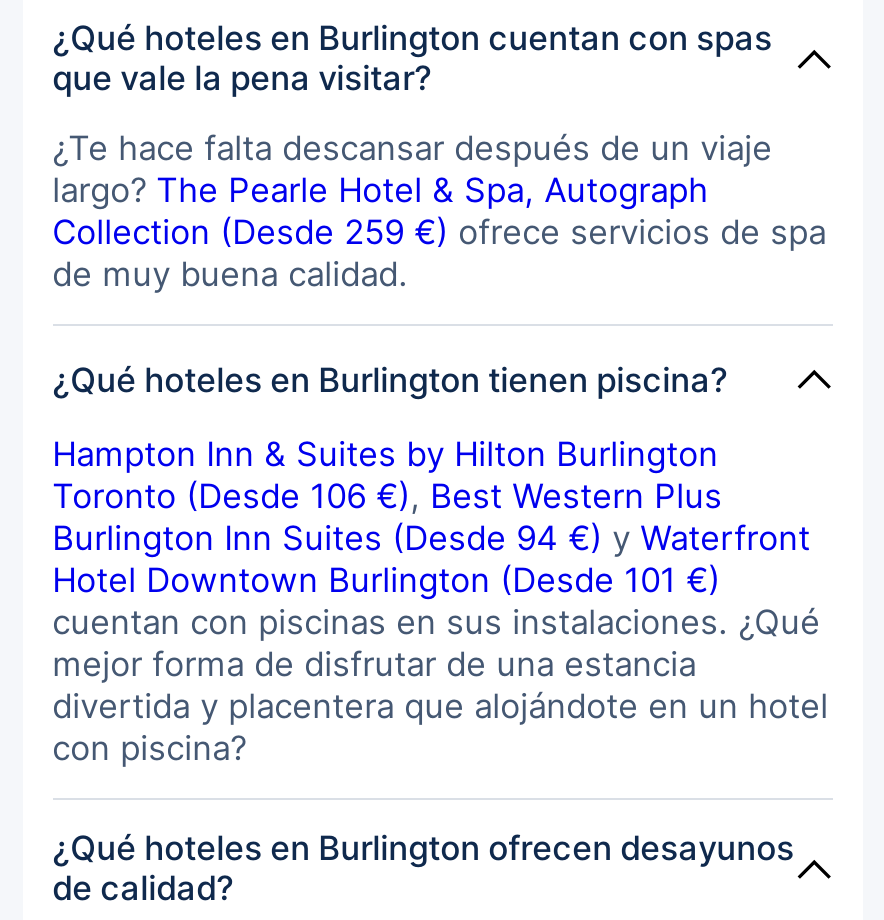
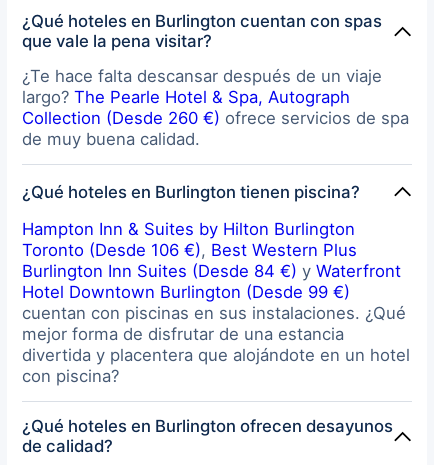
- Collection (Desde 259 €) ofrece servicios de spa
+ Collection (Desde 260 €) ofrece servicios de spa

- Burlington Inn Suites (Desde 94 €) y Waterfront
+ Burlington Inn Suites (Desde 84 €) y Waterfront

- Hotel Downtown Burlington (Desde 101 €)
+ Hotel Downtown Burlington (Desde 99 €)
